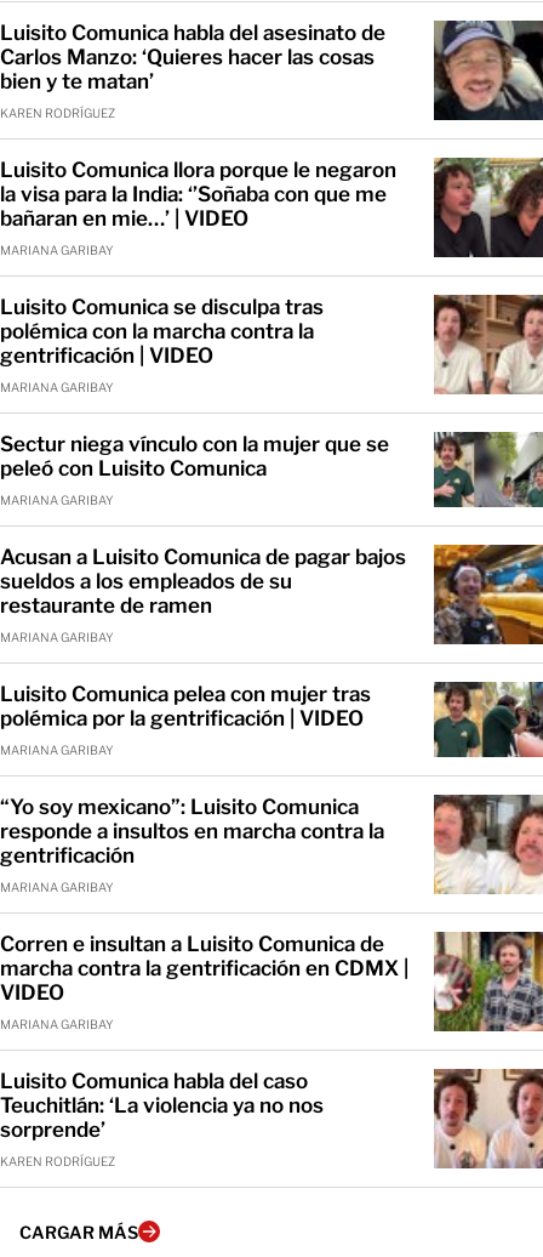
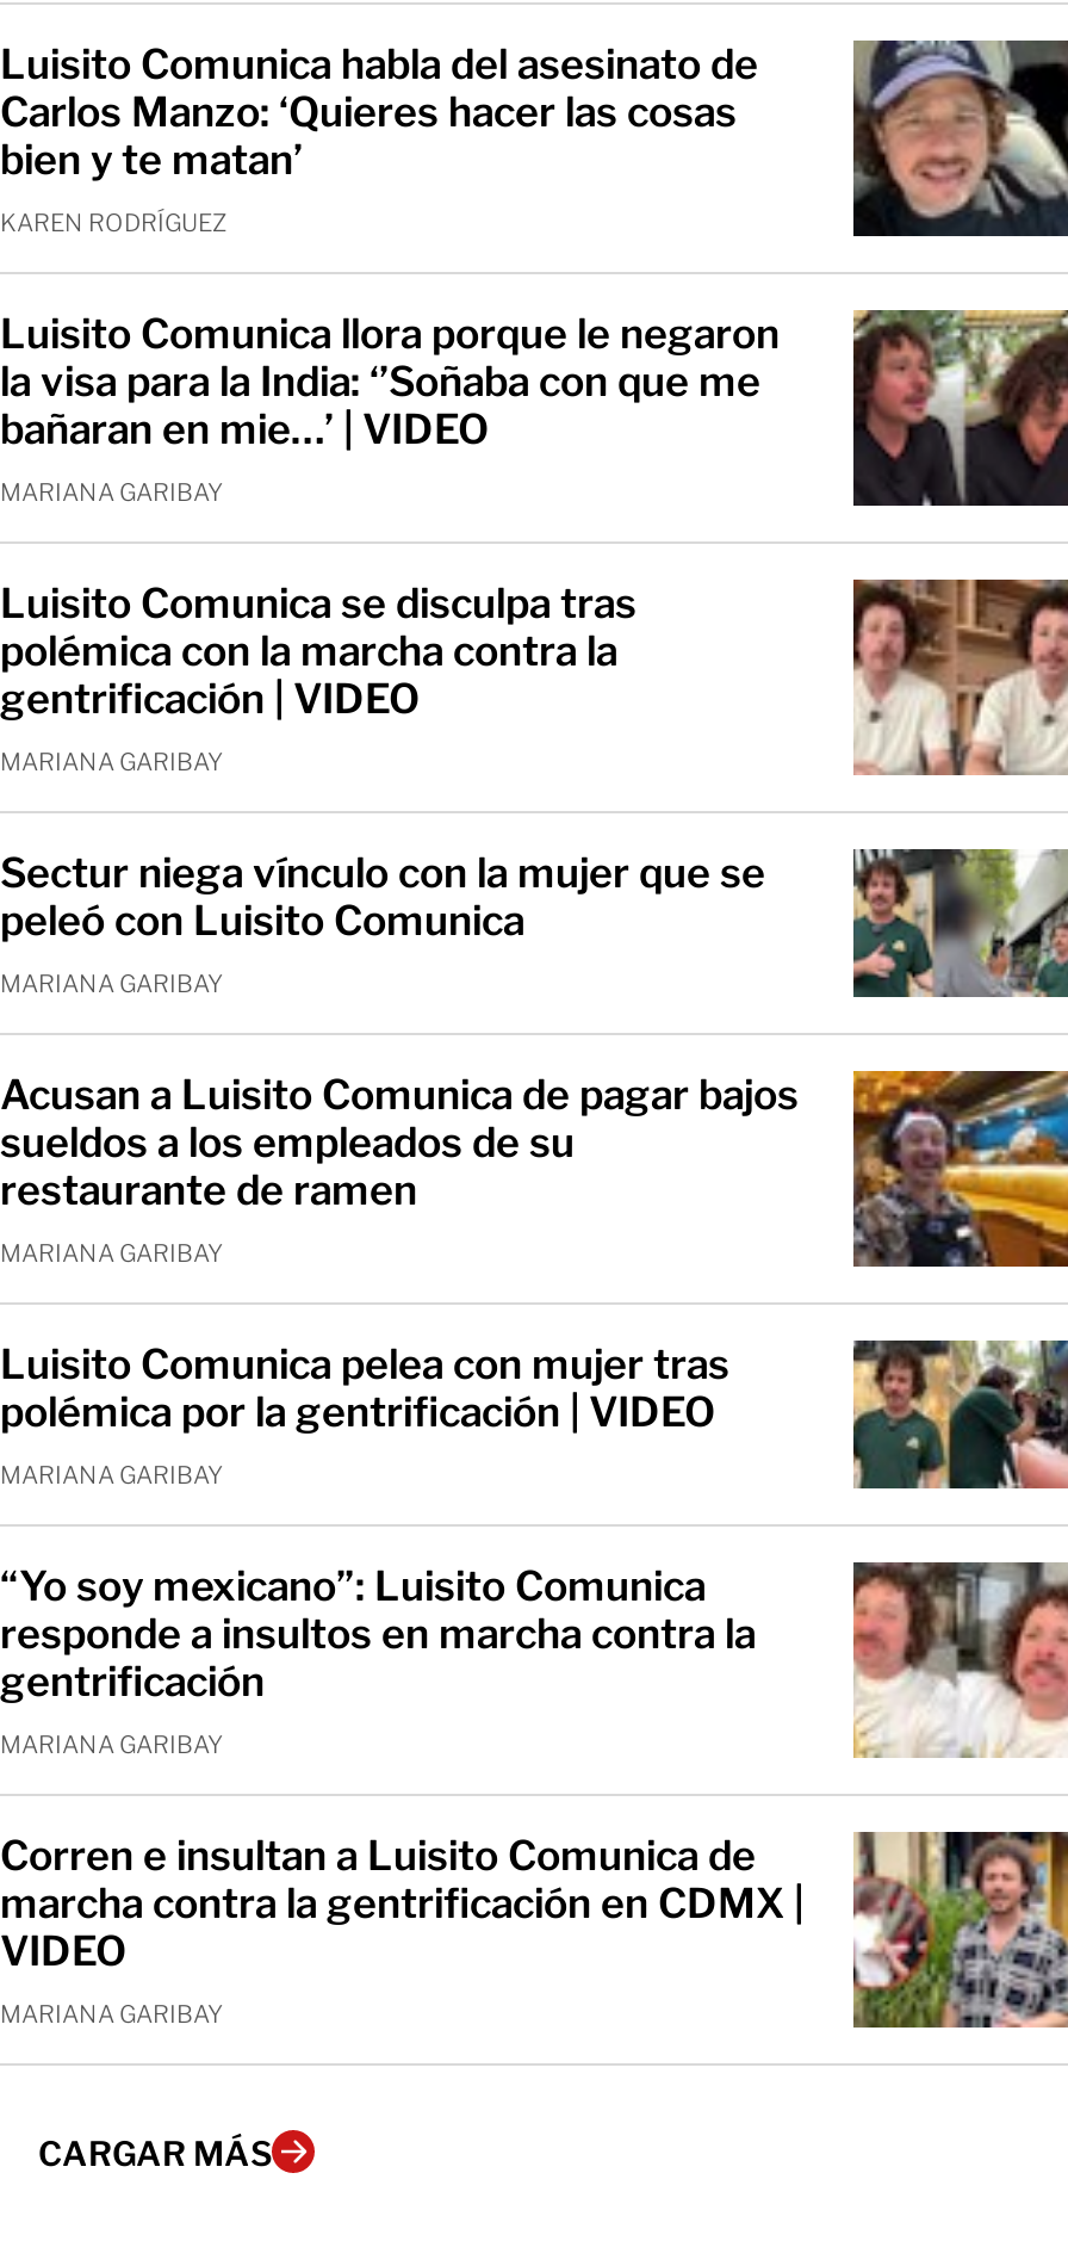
- Luisito Comunica habla del caso
- Teuchitlán: ‘La violencia ya no nos
- sorprende’
- KAREN RODRÍGUEZ

- [image]
